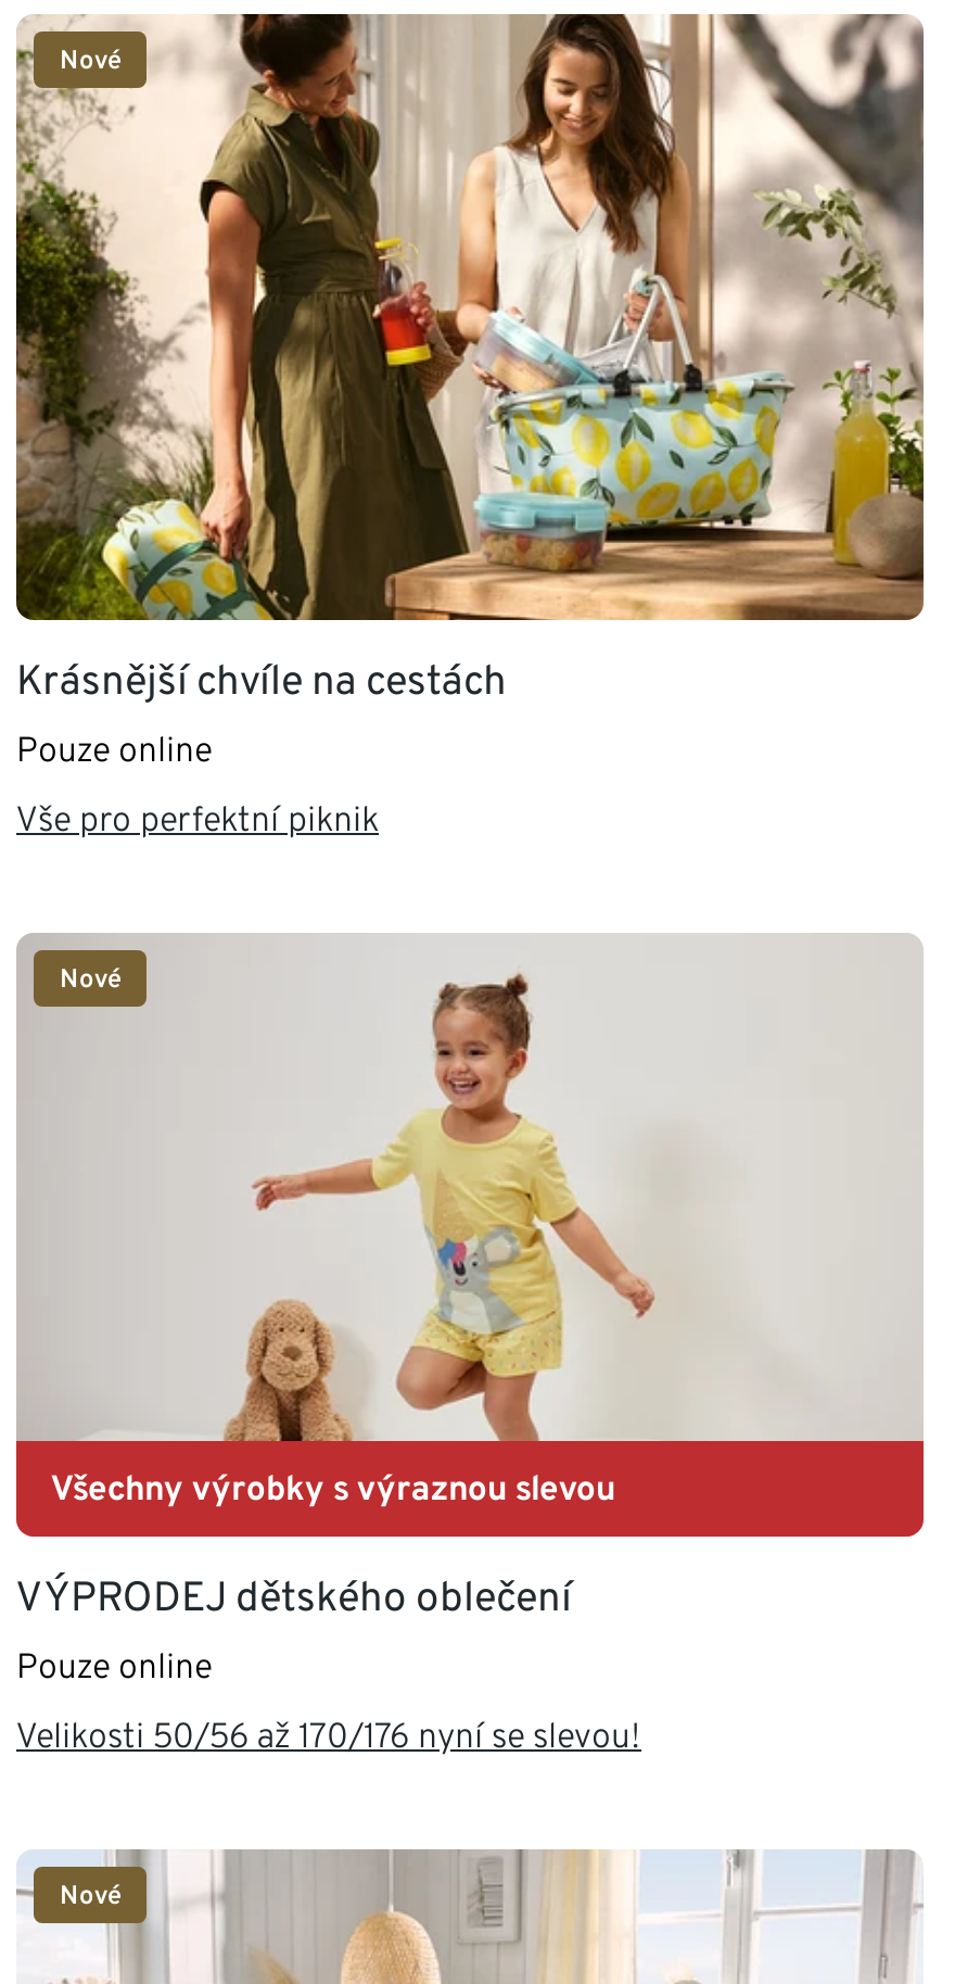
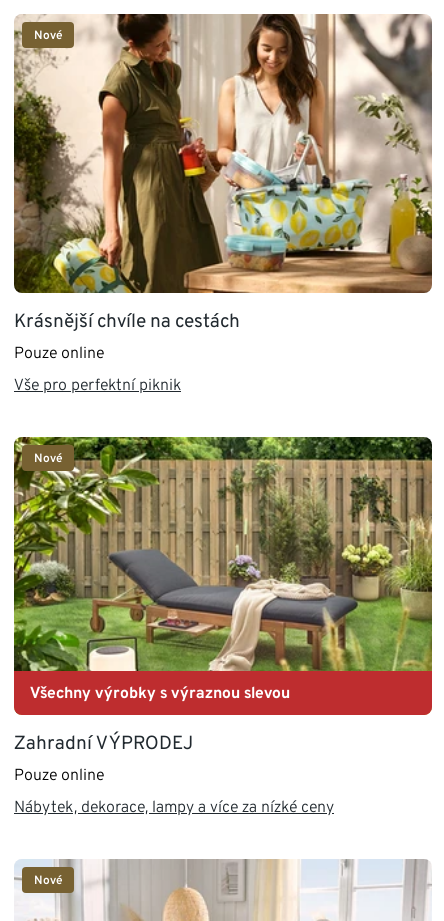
- [image]
+ [image]

- VÝPRODEJ dětského oblečení
+ Zahradní VÝPRODEJ

- Velikosti 50/56 až 170/176 nyní se slevou!
+ Nábytek, dekorace, lampy a více za nízké ceny
